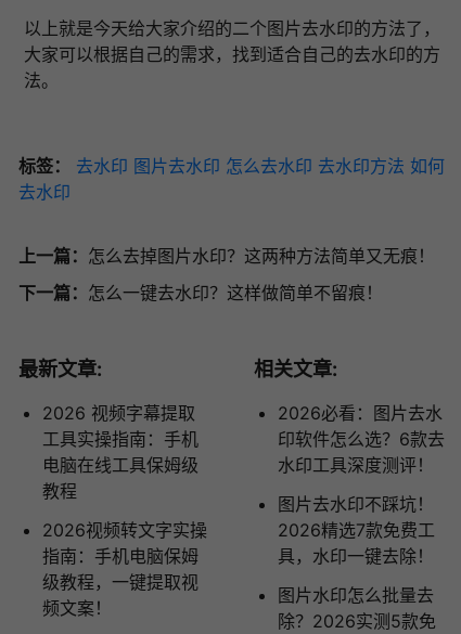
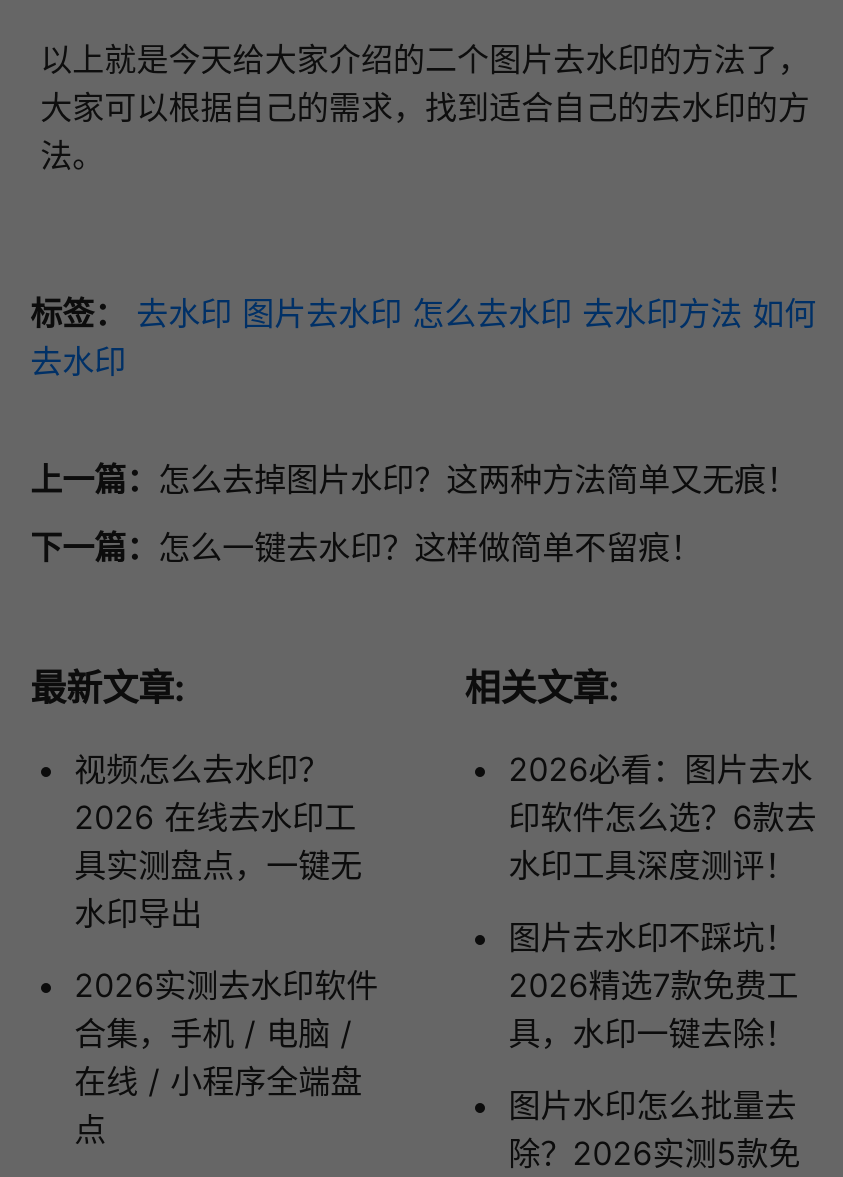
- 2026 视频字幕提取
- 工具实操指南：手机
- 电脑在线工具保姆级
- 教程
+ 视频怎么去水印？
+ 2026 在线去水印工
+ 具实测盘点，一键无
+ 水印导出

- 2026视频转文字实操
- 指南：手机电脑保姆
- 级教程，一键提取视
- 频文案！
+ 2026实测去水印软件
+ 合集，手机 / 电脑 /
+ 在线 / 小程序全端盘
+ 点
